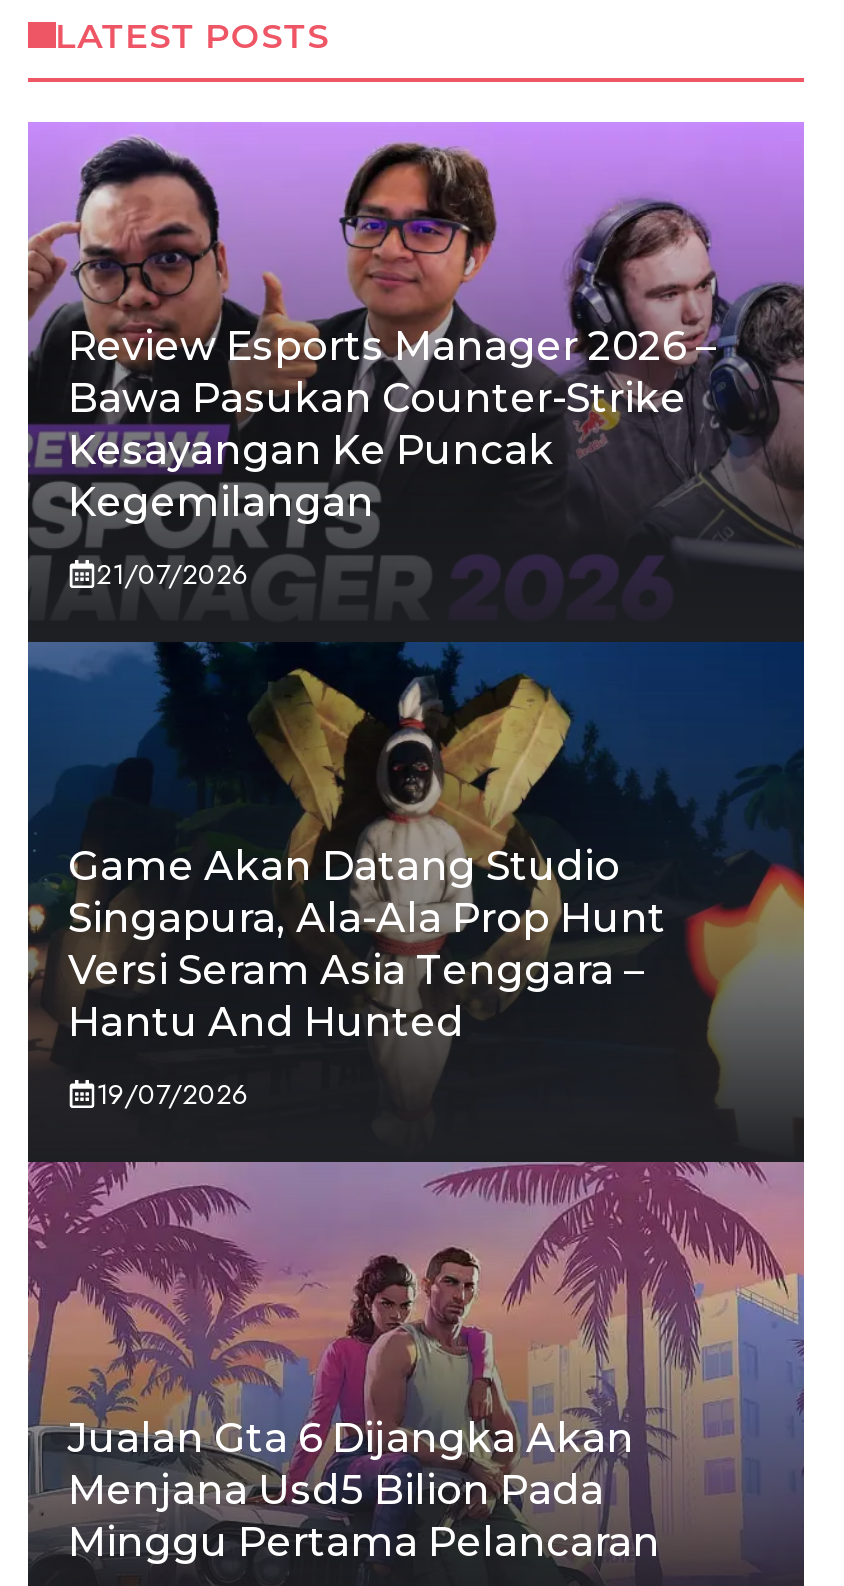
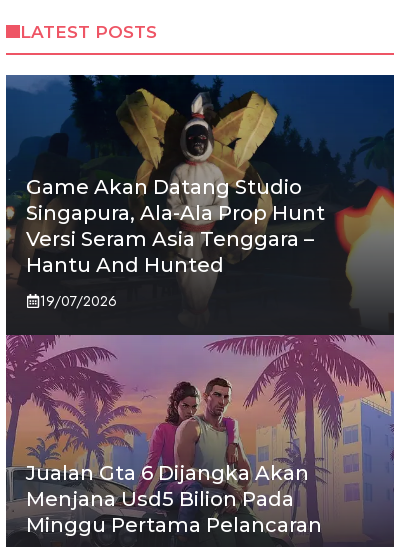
- [image]
- Review Esports Manager 2026 –
- Bawa Pasukan Counter-Strike
- Kesayangan Ke Puncak
- Kegemilangan
- 21/07/2026
